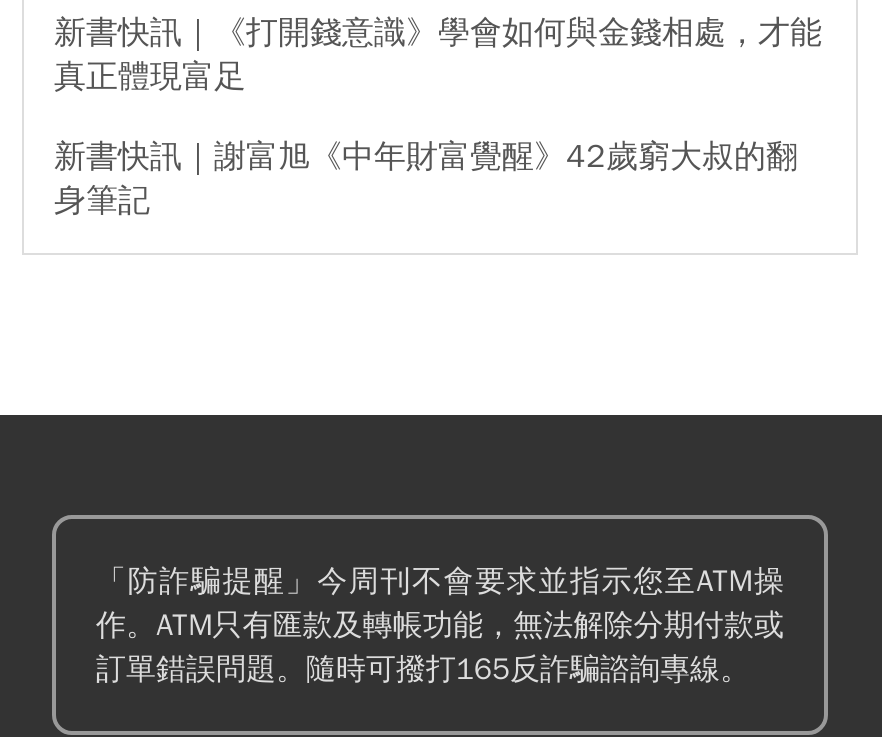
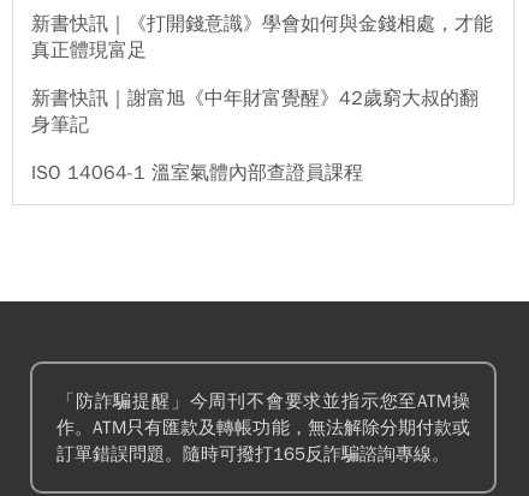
+ ISO 14064-1 溫室氣體內部查證員課程
